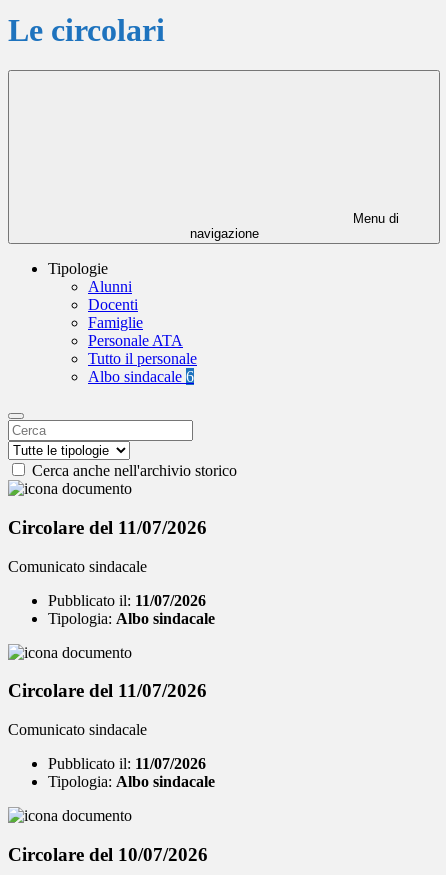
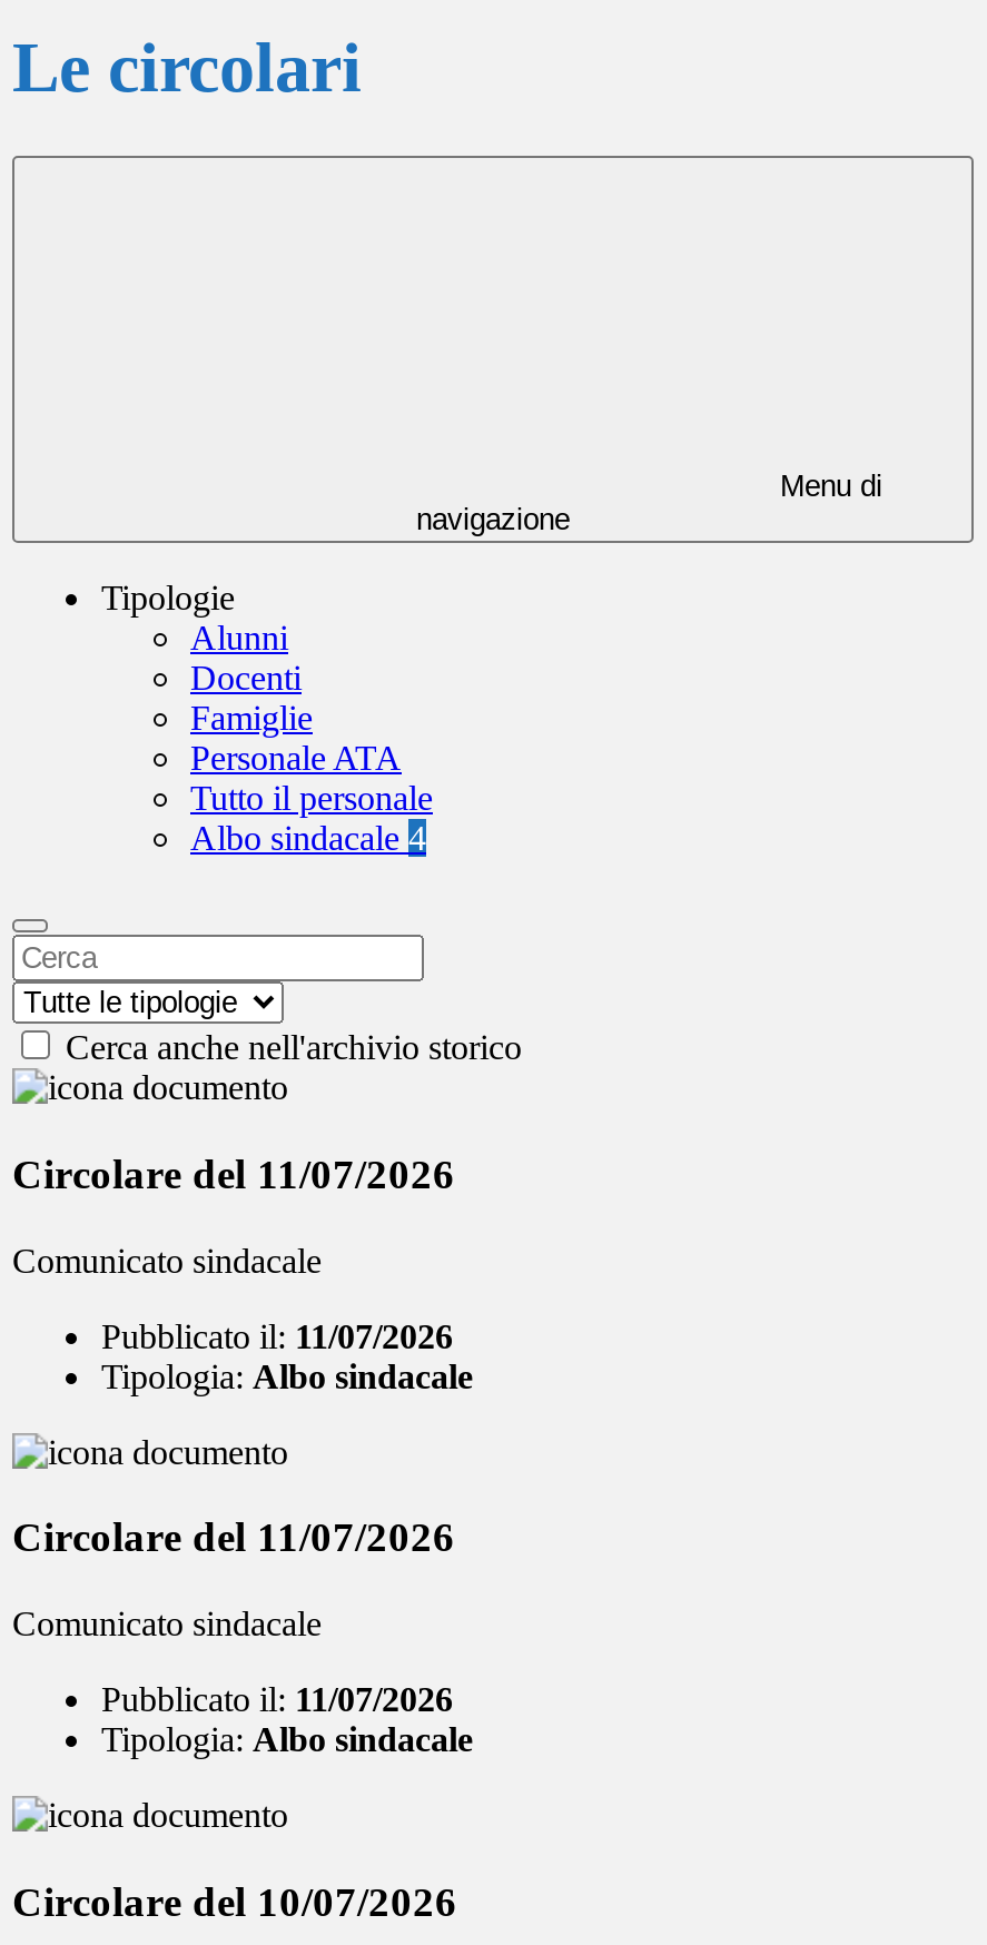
- Albo sindacale 6
+ Albo sindacale 4
